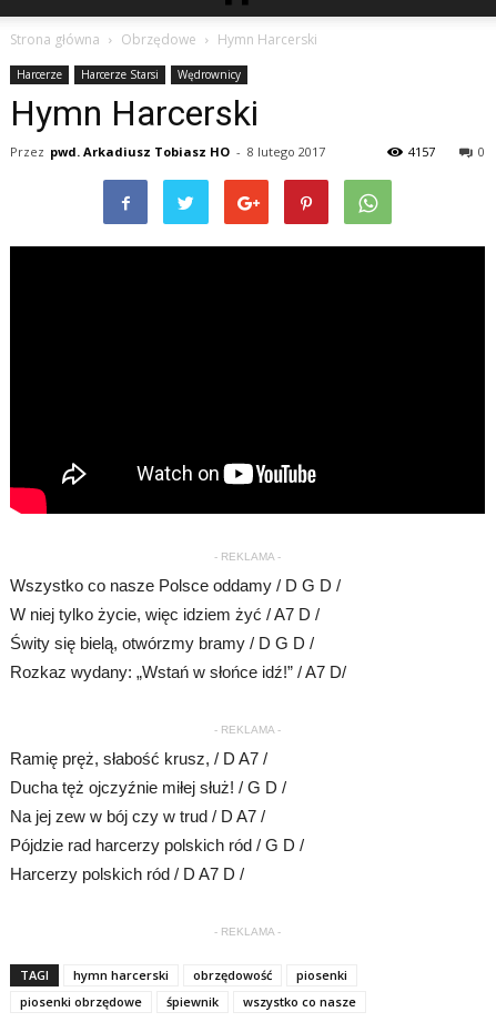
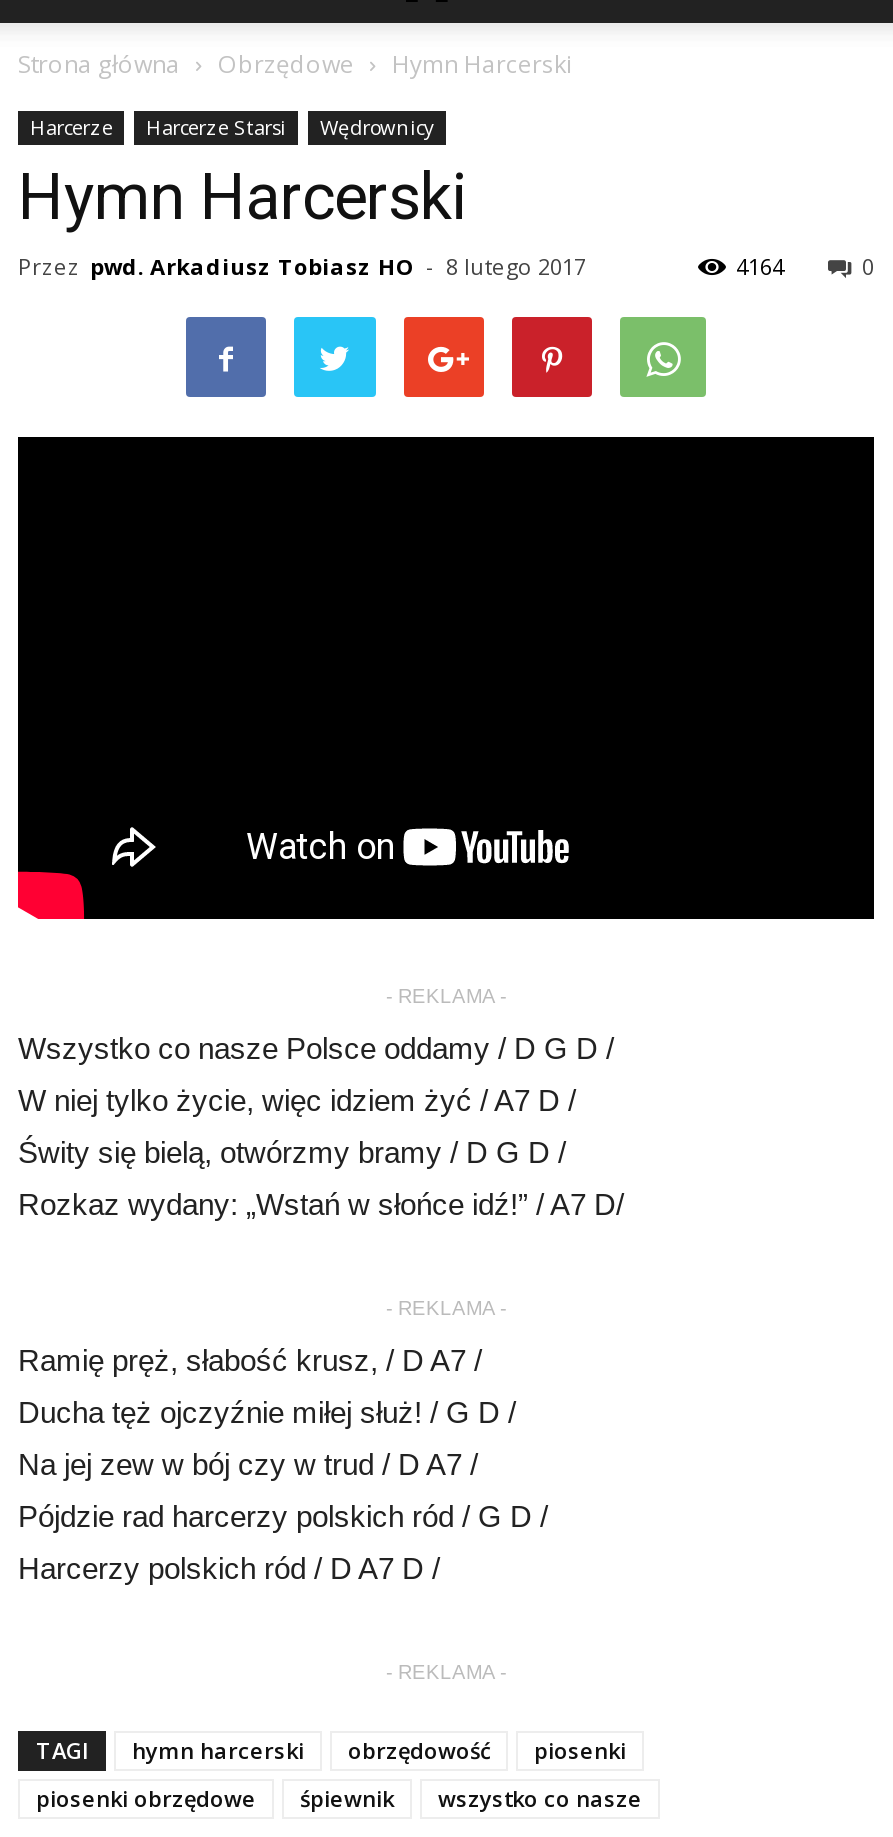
- 4157
+ 4164
